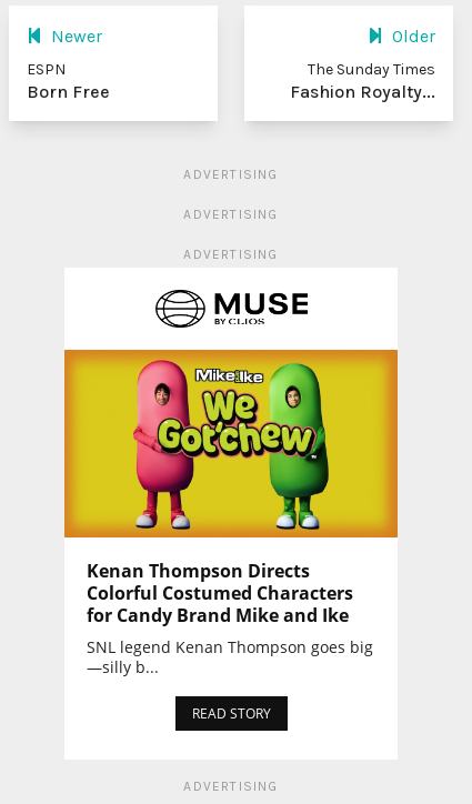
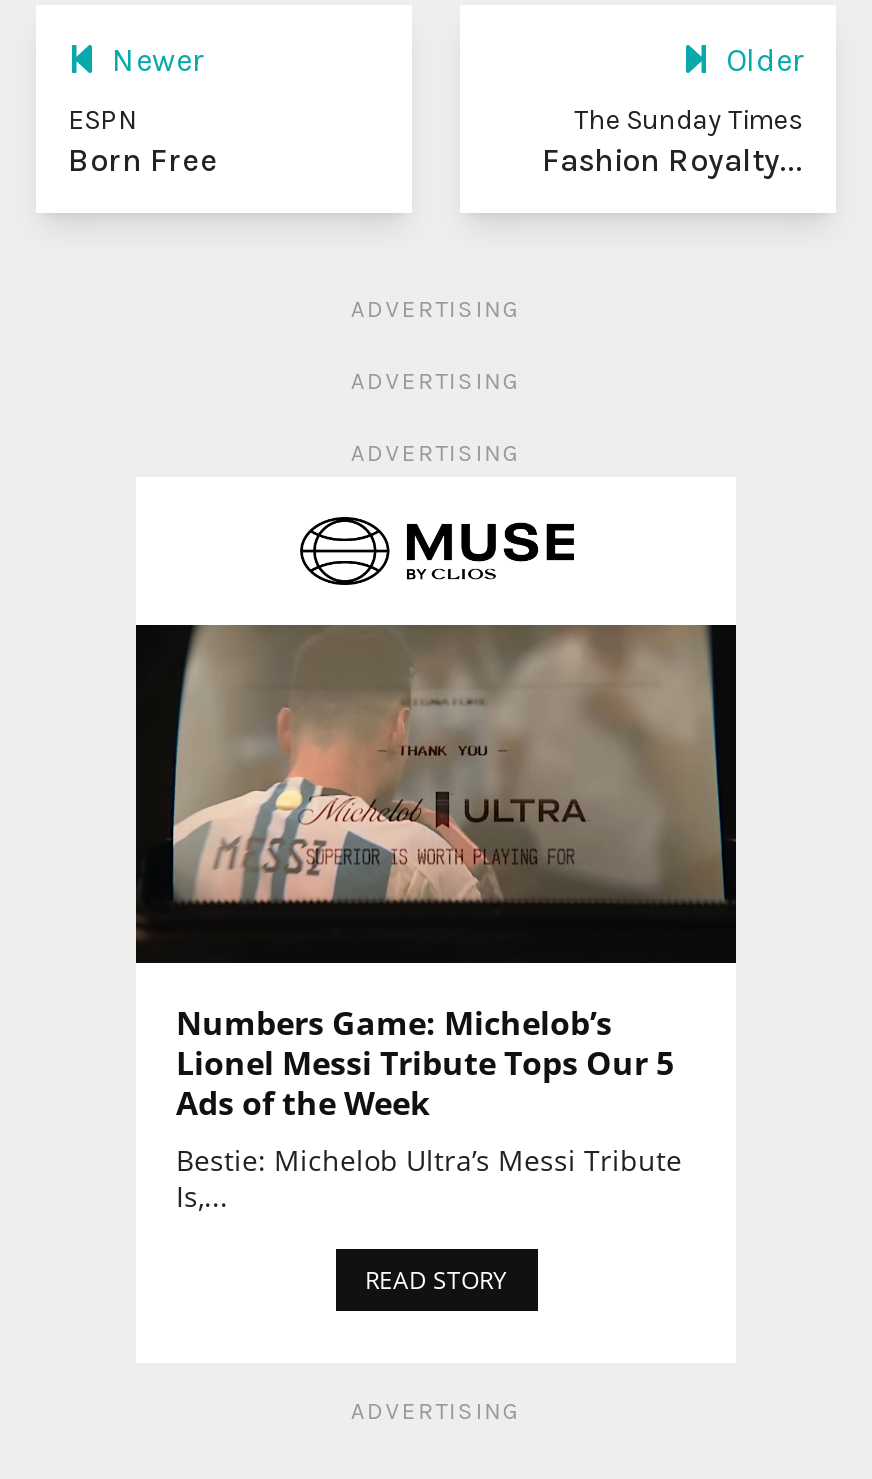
- [image]
- Kenan Thompson Directs
- Colorful Costumed Characters
- for Candy Brand Mike and Ike
- SNL legend Kenan Thompson goes big
- —silly b...
+ [image]
+ Numbers Game: Michelob’s
+ Lionel Messi Tribute Tops Our 5
+ Ads of the Week
+ Bestie: Michelob Ultra’s Messi Tribute
+ Is,...
